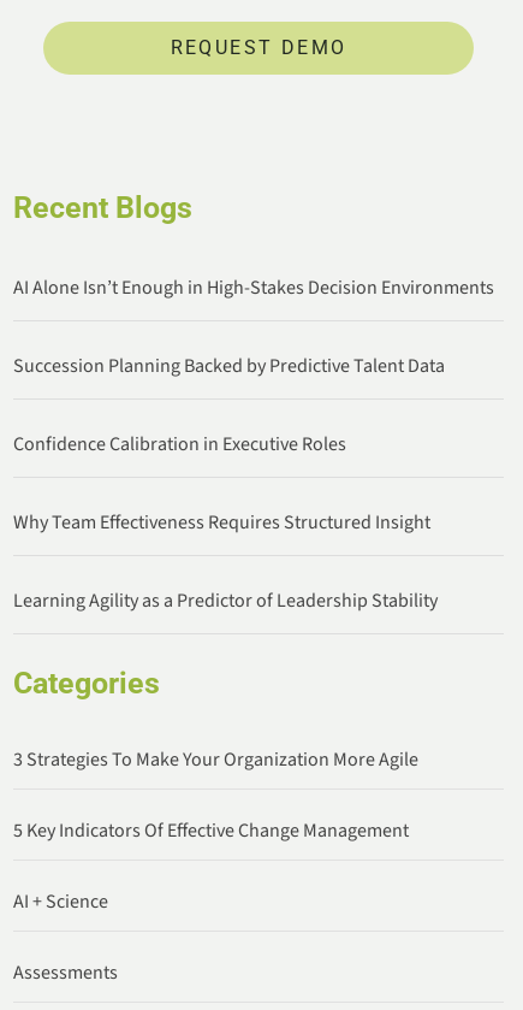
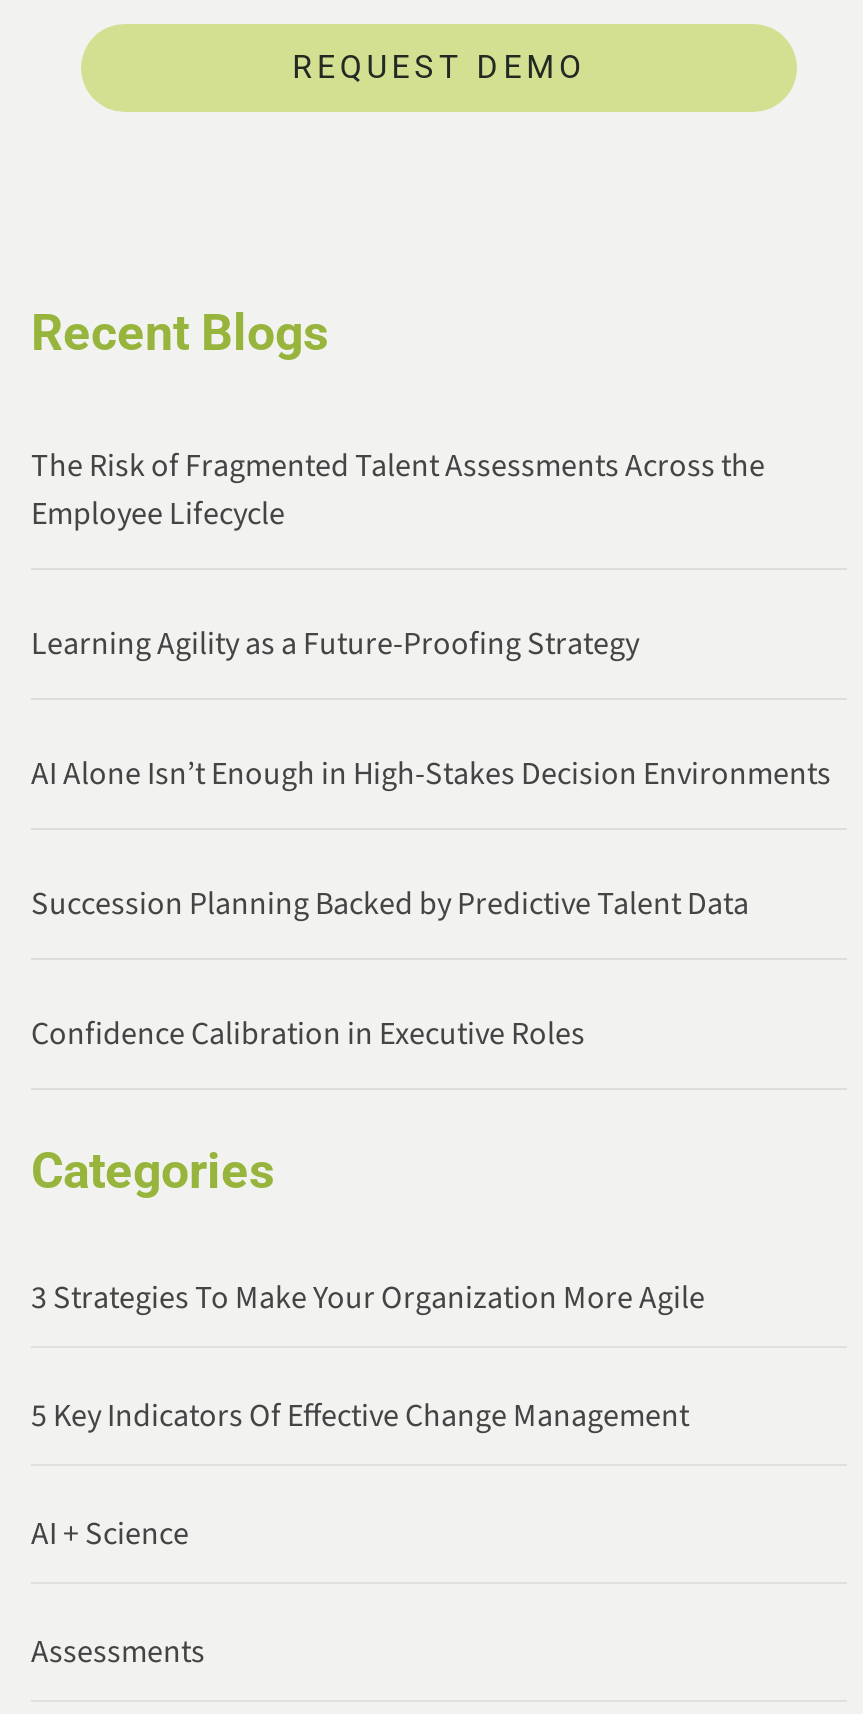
+ The Risk of Fragmented Talent Assessments Across the
+ Employee Lifecycle
+ Learning Agility as a Future-Proofing Strategy

moved down: AI Alone Isn’t Enough in High-Stakes Decision Environments | Succession Planning Backed by Predictive Talent Data | Confidence Calibration in Executive Roles

- Why Team Effectiveness Requires Structured Insight
- Learning Agility as a Predictor of Leadership Stability
